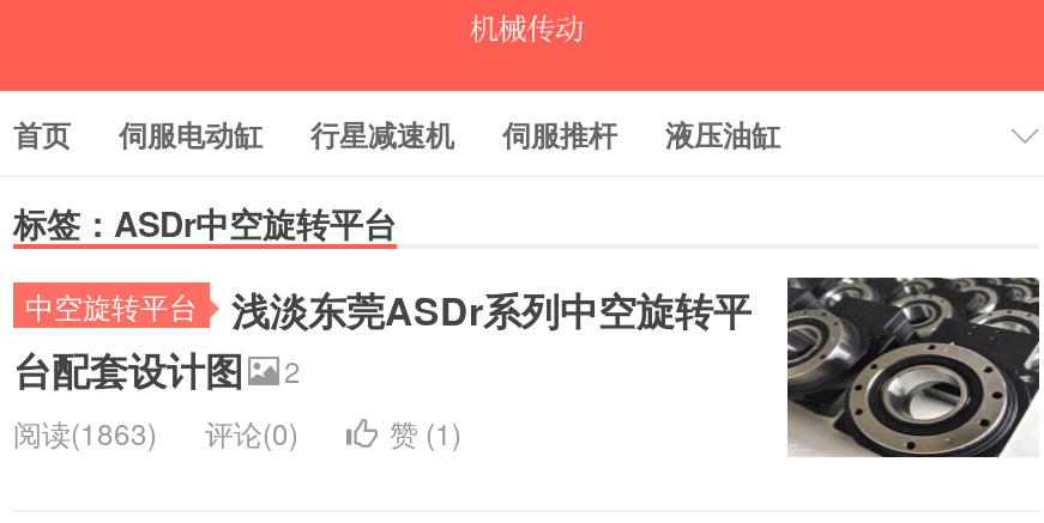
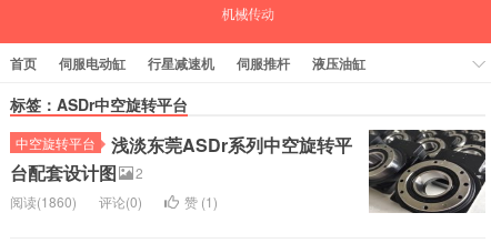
- 阅读(1863) 评论(0)
+ 阅读(1860) 评论(0)
